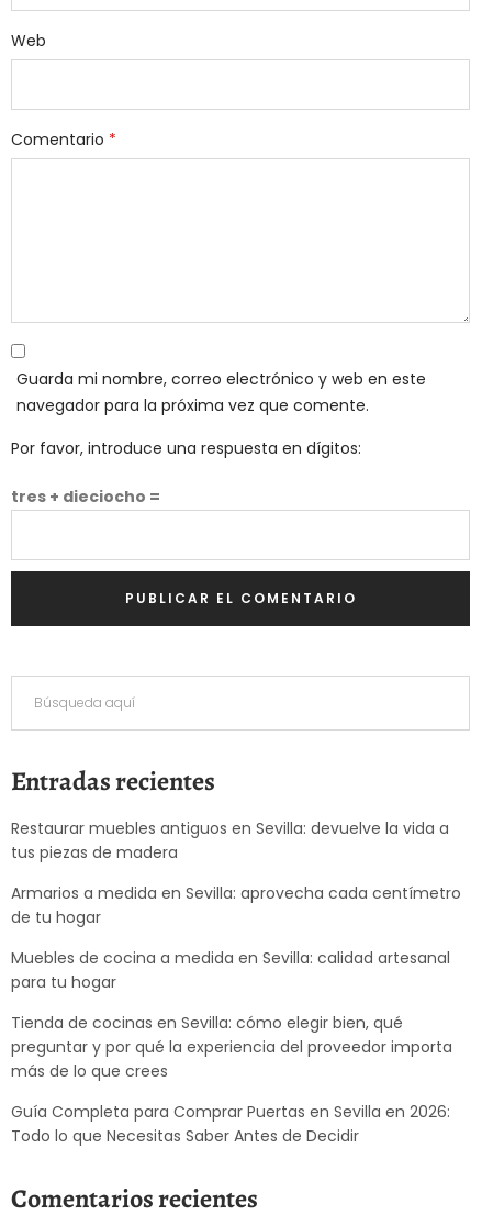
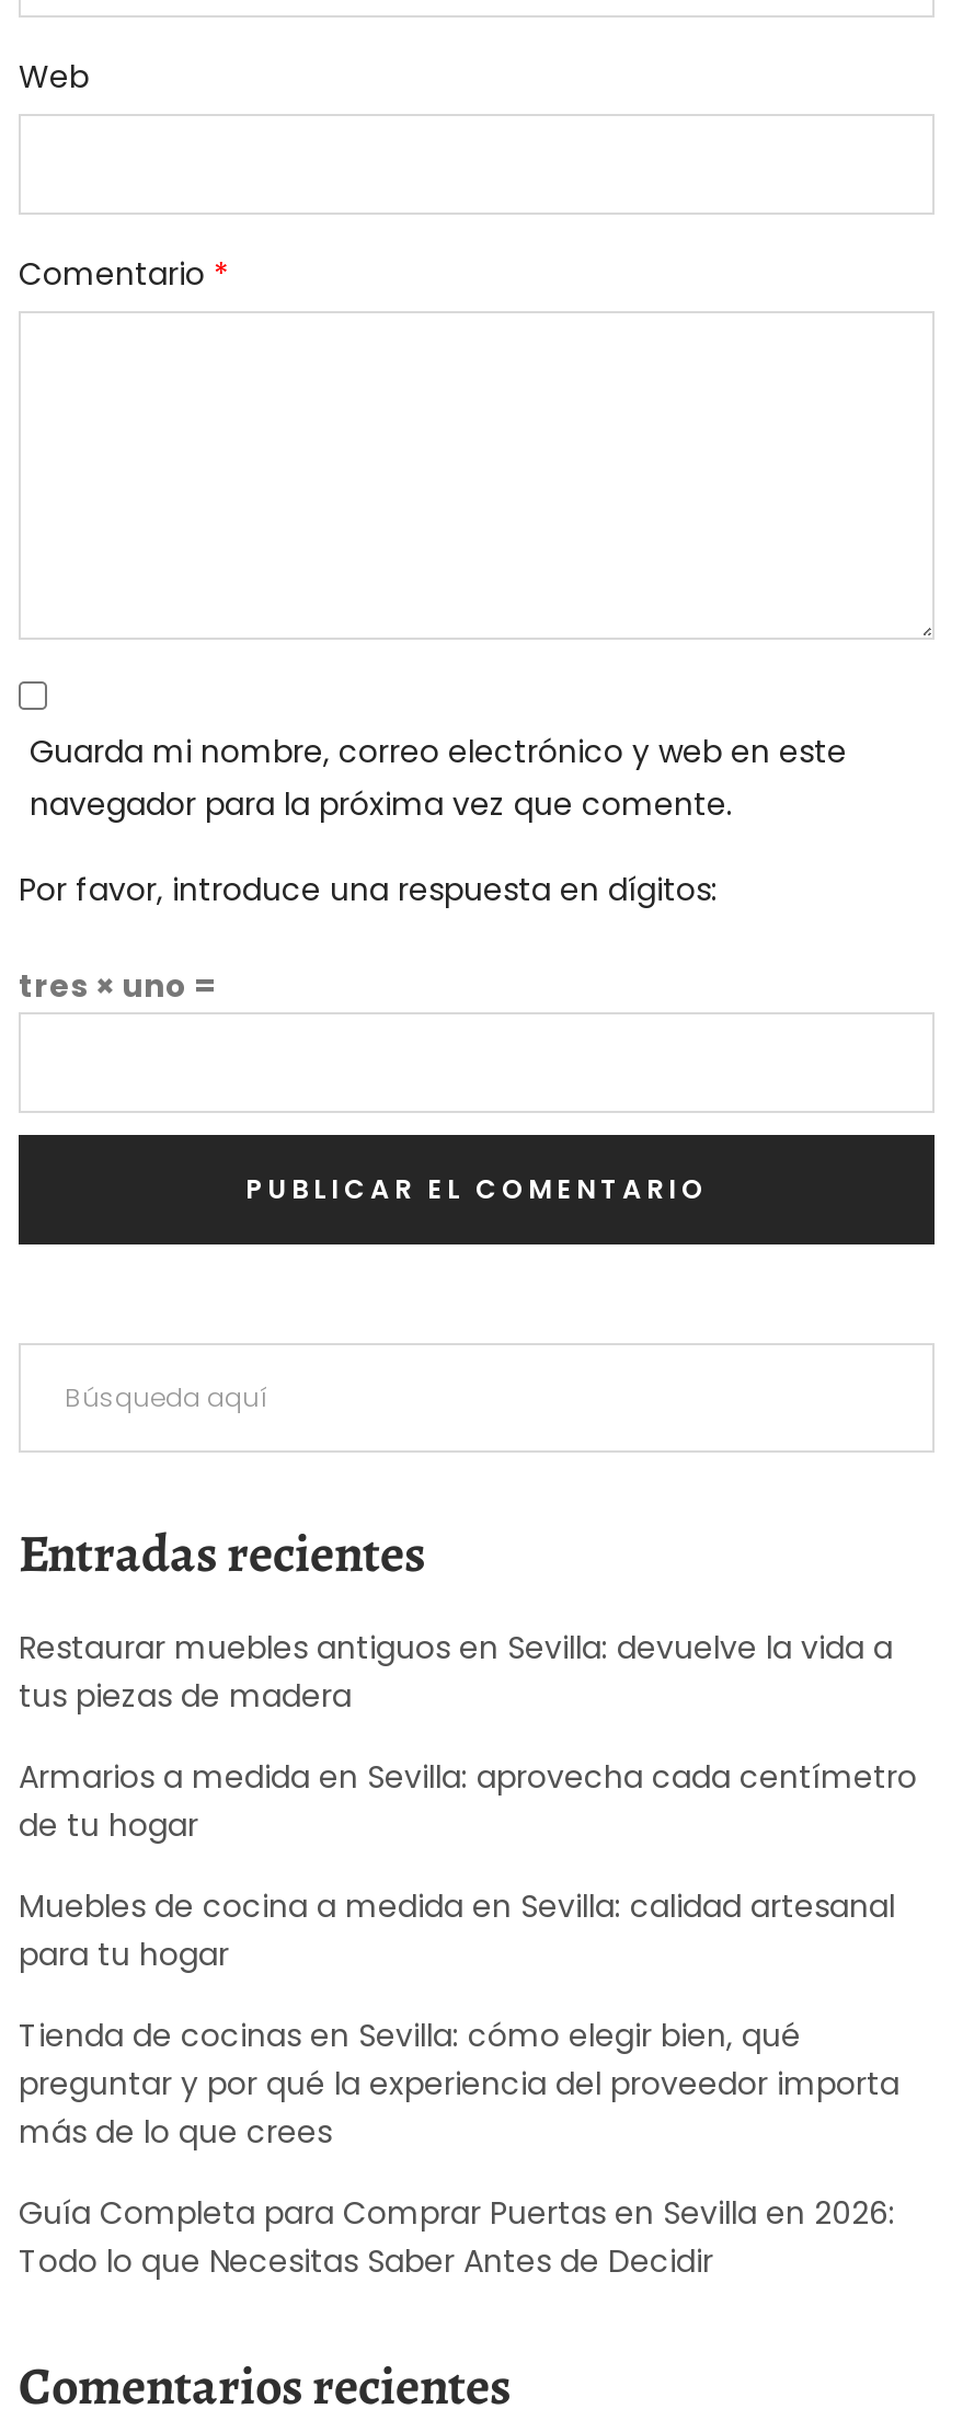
- tres + dieciocho =
+ tres × uno =
